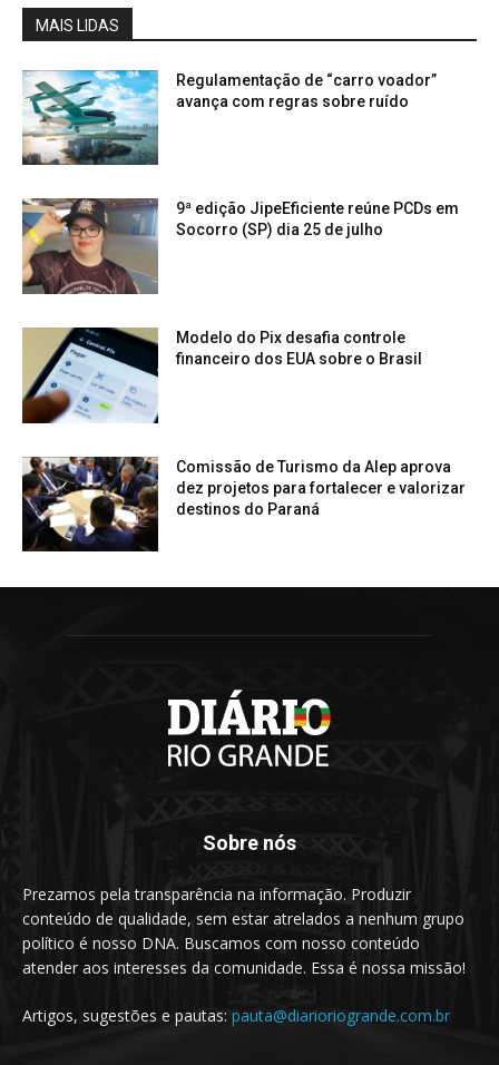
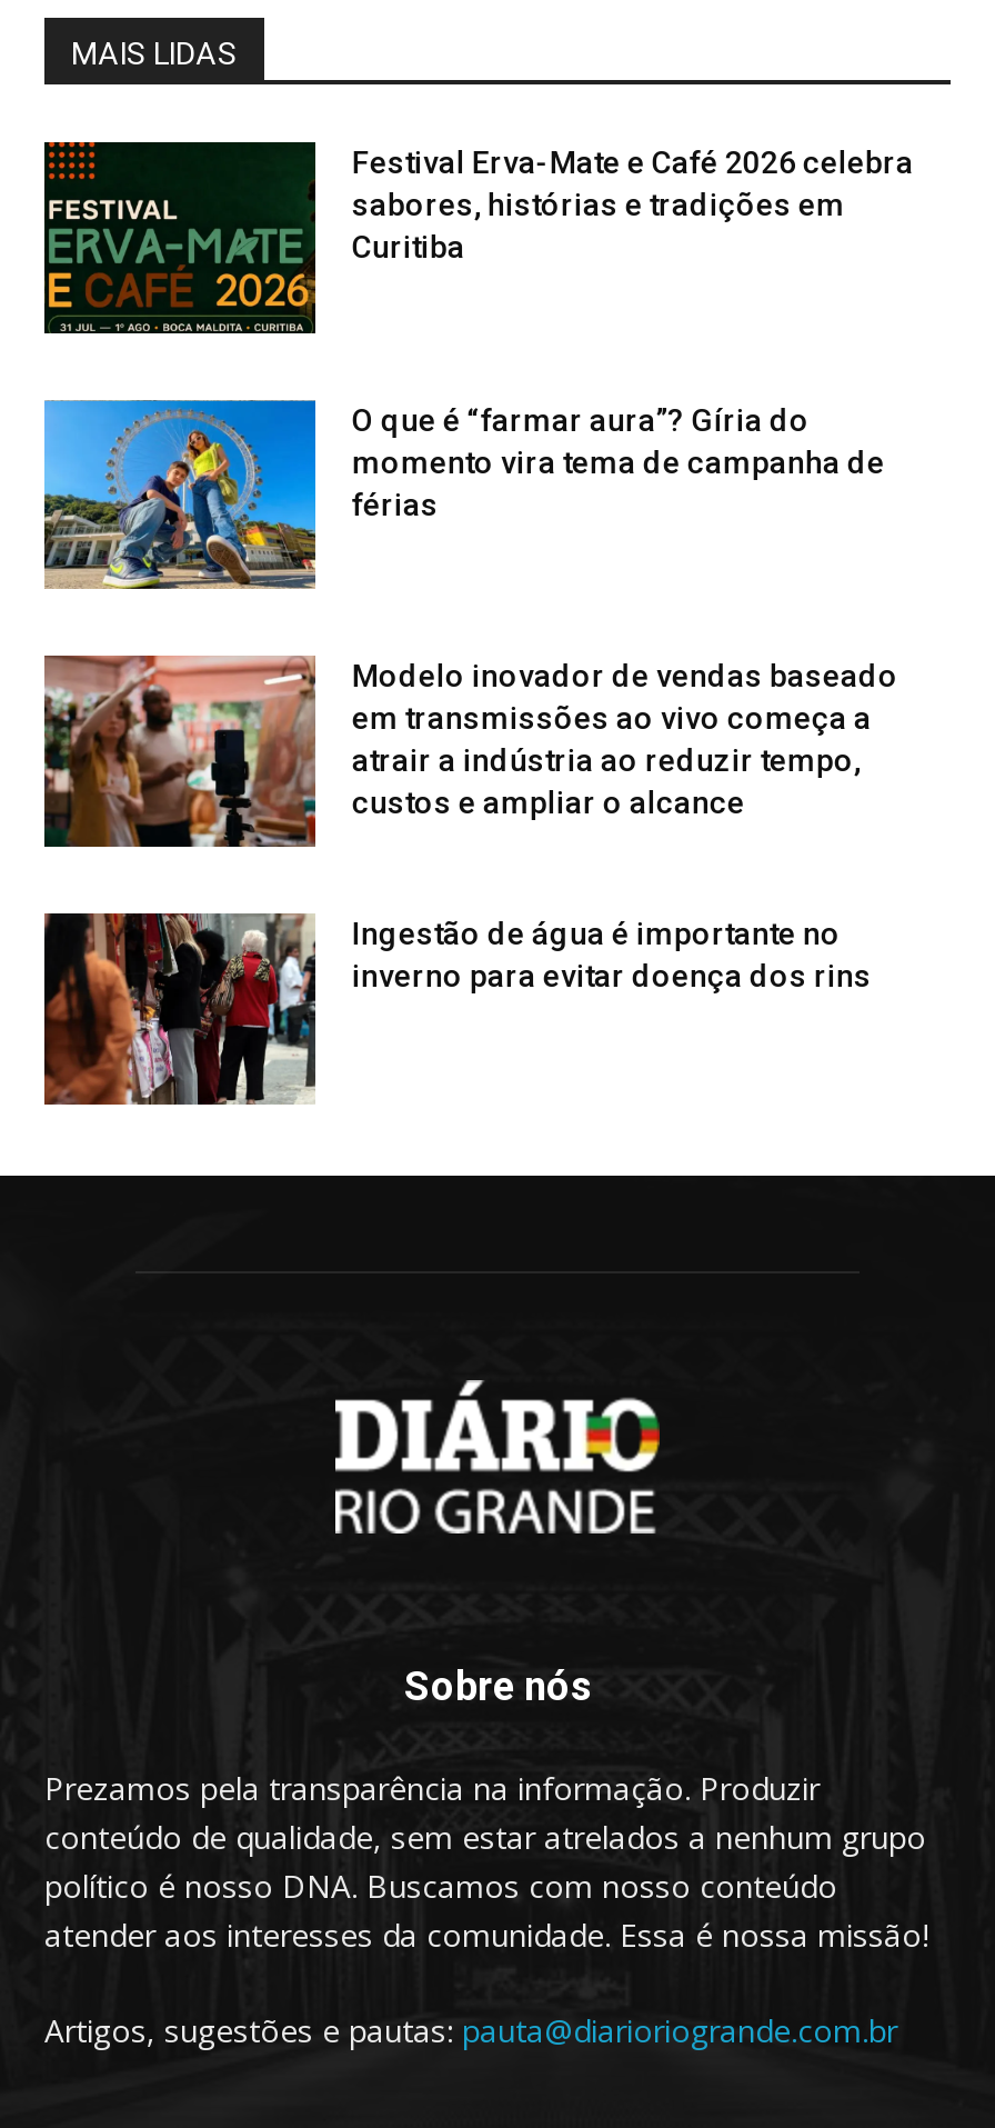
- [image]
- Regulamentação de “carro voador”
- avança com regras sobre ruído
+ [image]
+ Festival Erva-Mate e Café 2026 celebra
+ sabores, histórias e tradições em
+ Curitiba

- [image]
- 9ª edição JipeEficiente reúne PCDs em
- Socorro (SP) dia 25 de julho
+ [image]
+ O que é “farmar aura”? Gíria do
+ momento vira tema de campanha de
+ férias

- [image]
- Modelo do Pix desafia controle
- financeiro dos EUA sobre o Brasil
+ [image]
+ Modelo inovador de vendas baseado
+ em transmissões ao vivo começa a
+ atrair a indústria ao reduzir tempo,
+ custos e ampliar o alcance

- [image]
- Comissão de Turismo da Alep aprova
- dez projetos para fortalecer e valorizar
- destinos do Paraná
+ [image]
+ Ingestão de água é importante no
+ inverno para evitar doença dos rins
